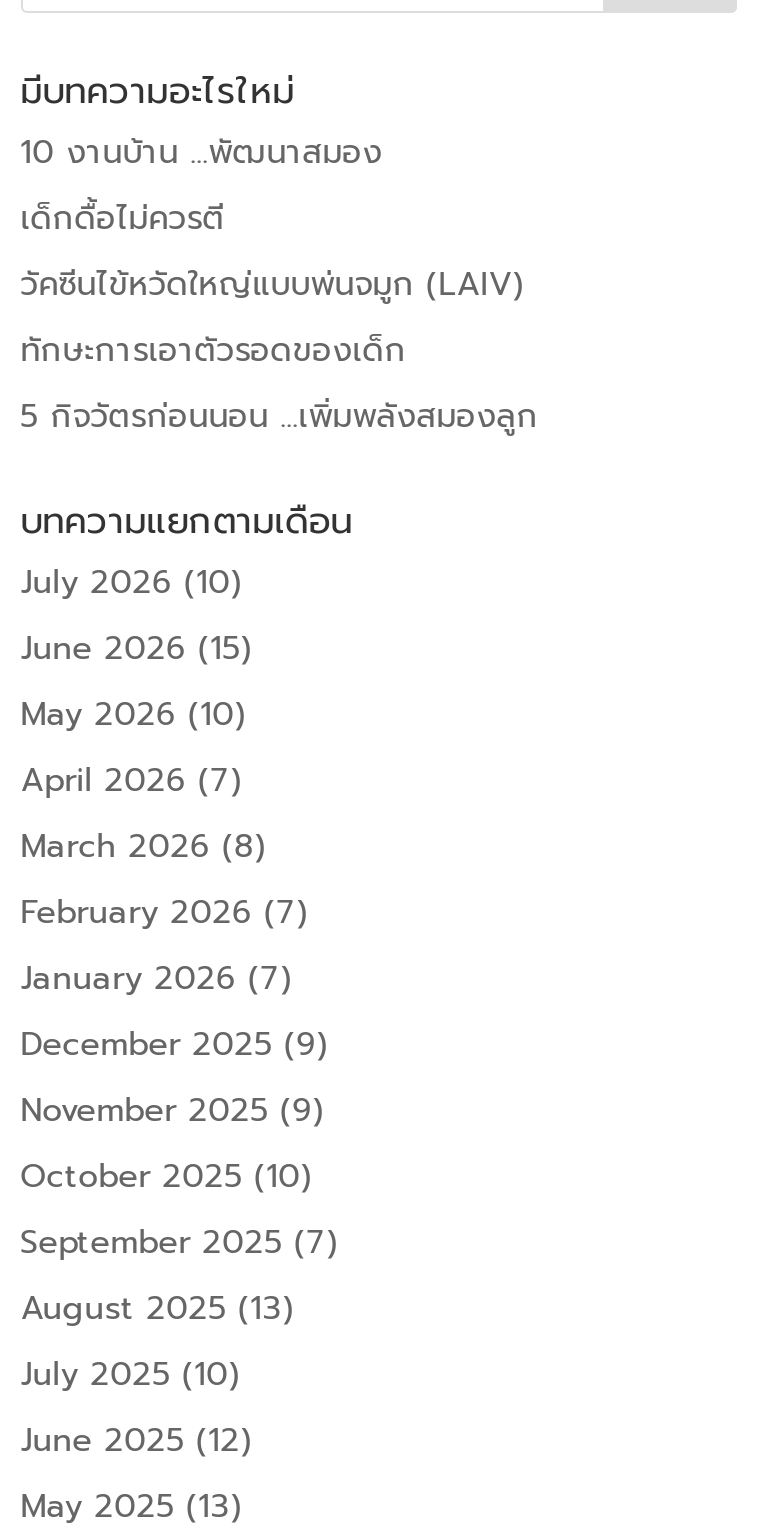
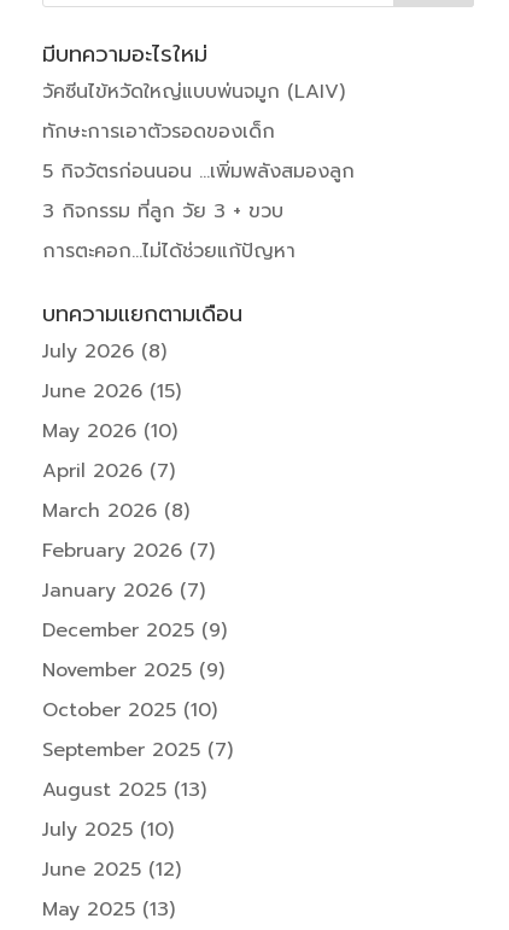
- 10 งานบ้าน …พัฒนาสมอง
- เด็กดื้อไม่ควรตี

moved up: วัคซีนไข้หวัดใหญ่แบบพ่นจมูก (LAIV) | ทักษะการเอาตัวรอดของเด็ก | 5 กิจวัตรก่อนนอน …เพิ่มพลังสมองลูก

+ 3 กิจกรรม ที่ลูก วัย 3 + ขวบ
+ การตะคอก…ไม่ได้ช่วยแก้ปัญหา

- July 2026 (10)
+ July 2026 (8)
